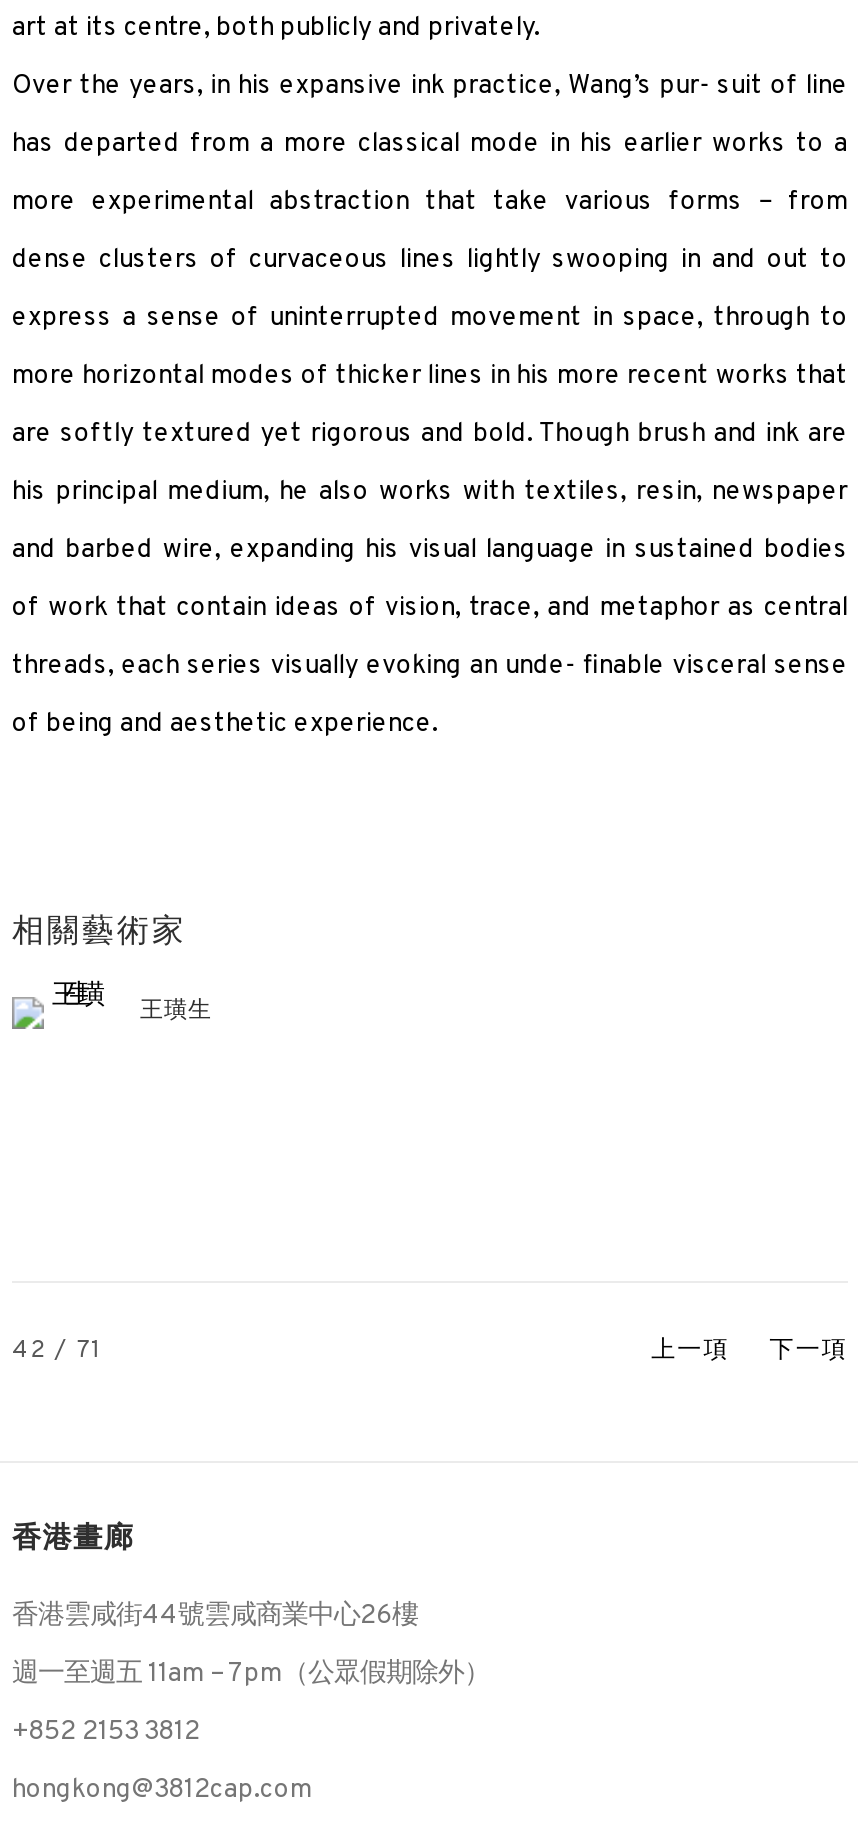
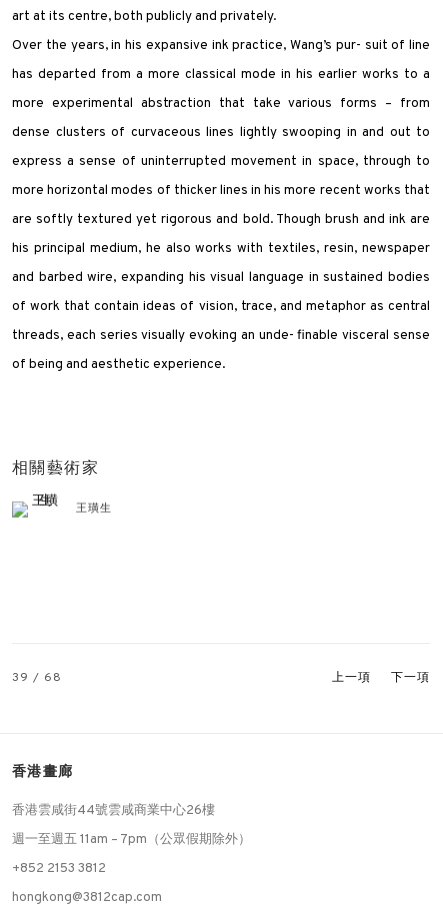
- 42 / 71
+ 39 / 68
